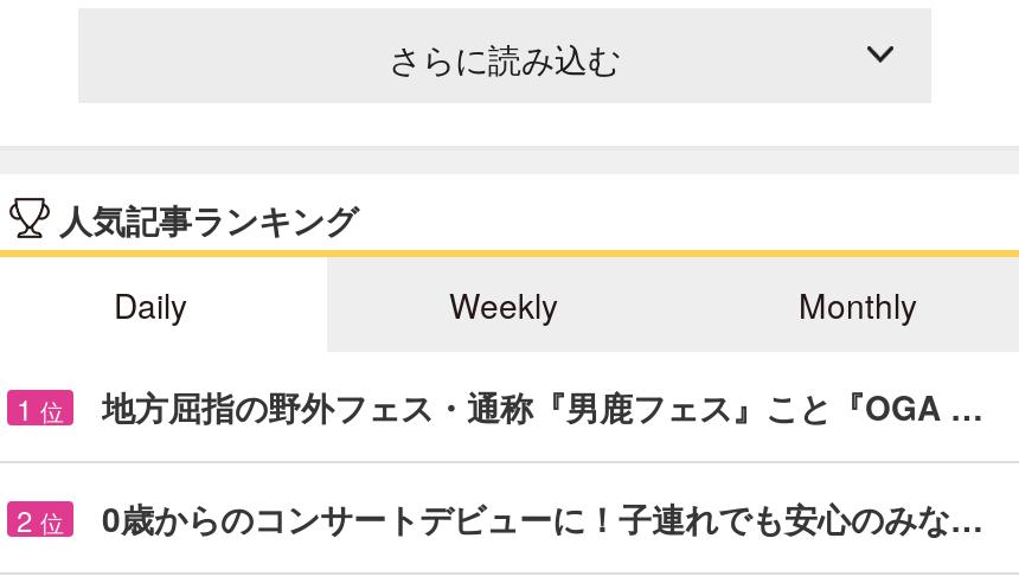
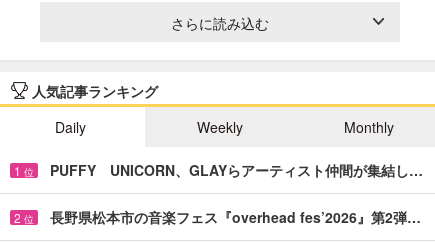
- 地方屈指の野外フェス・通称『男鹿フェス』こと『OGA …
+ PUFFY UNICORN、GLAYらアーティスト仲間が集結し…

- 0歳からのコンサートデビューに！子連れでも安心のみな…
+ 長野県松本市の音楽フェス『overhead fes’2026』第2弾…
